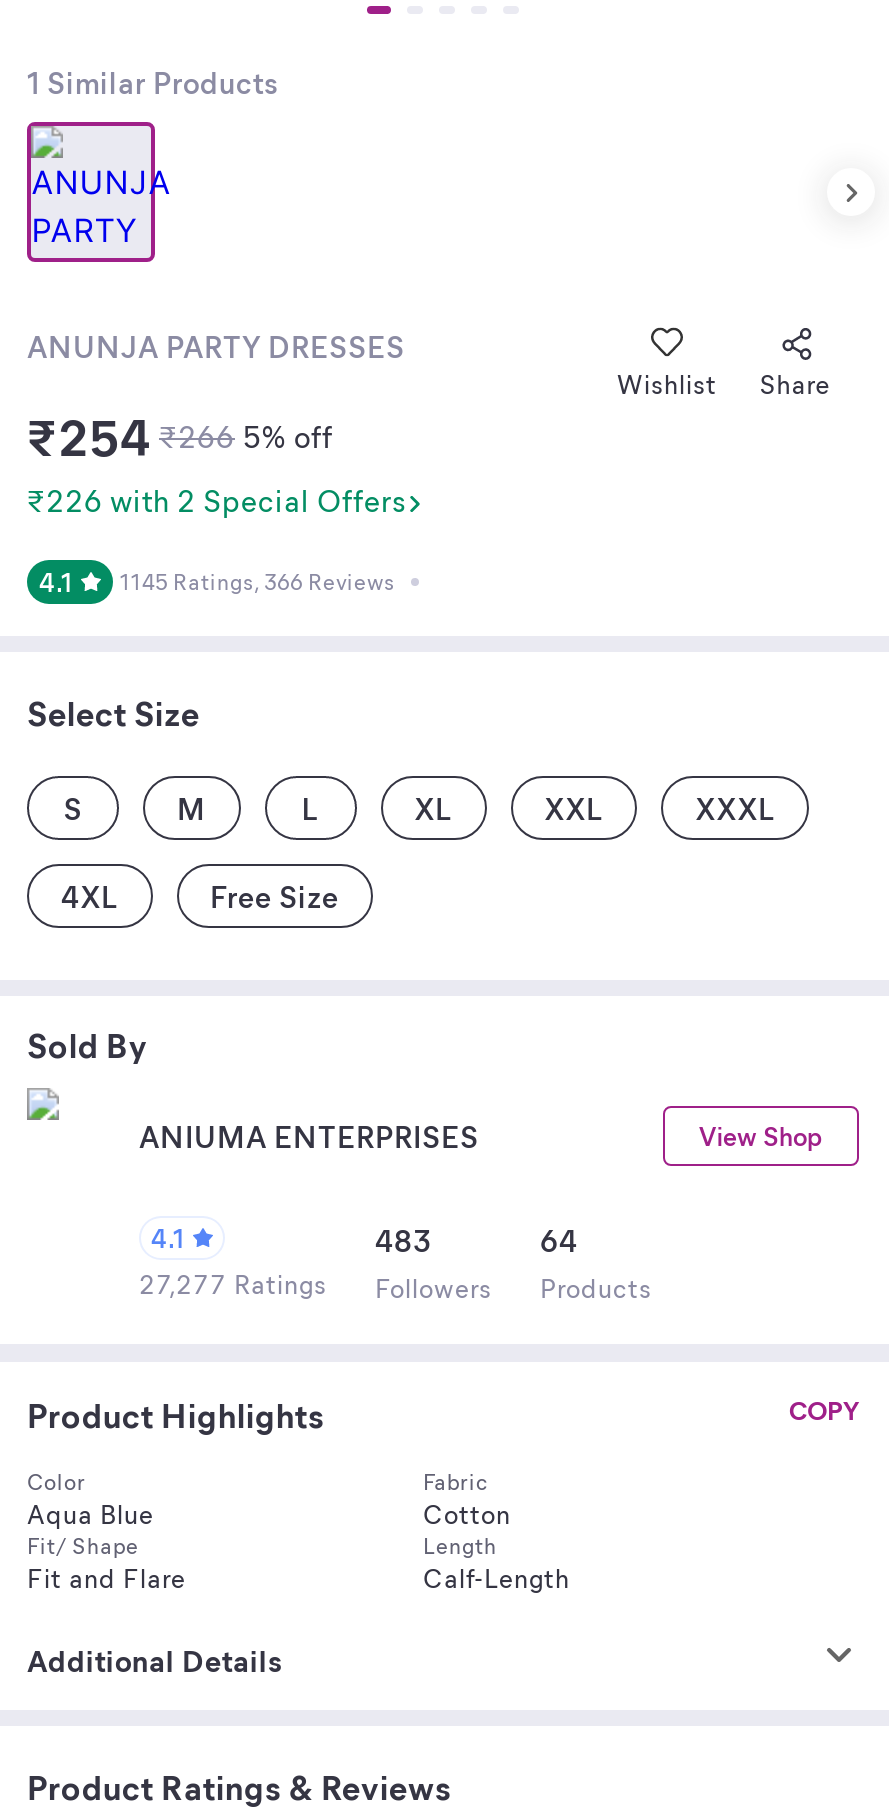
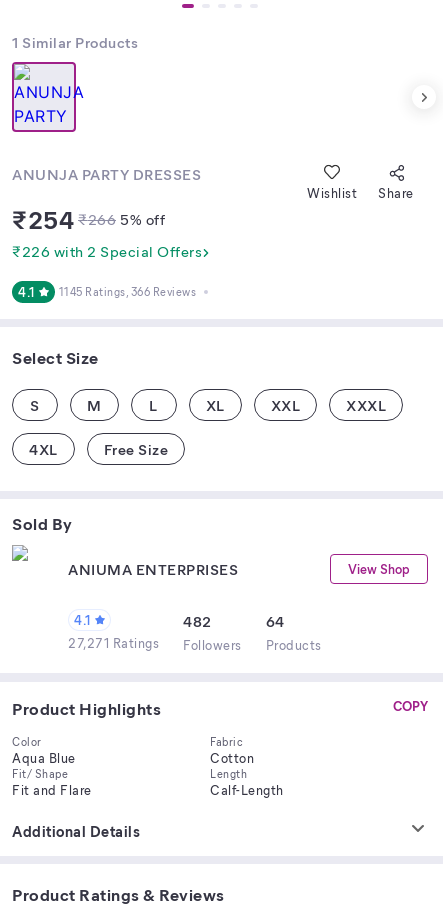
- 483
+ 482

- 27,277 Ratings Followers Products
+ 27,271 Ratings Followers Products
